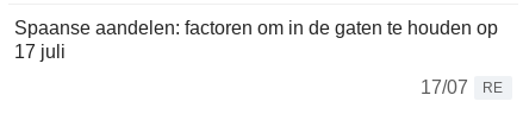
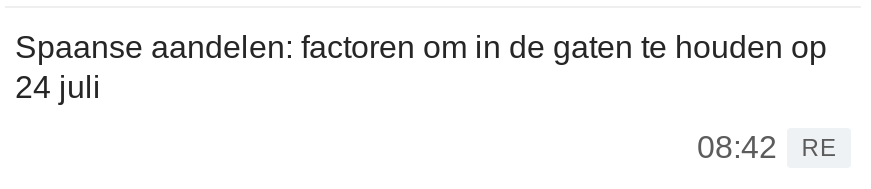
- 17 juli
+ 24 juli

- 17/07 RE
+ 08:42 RE
